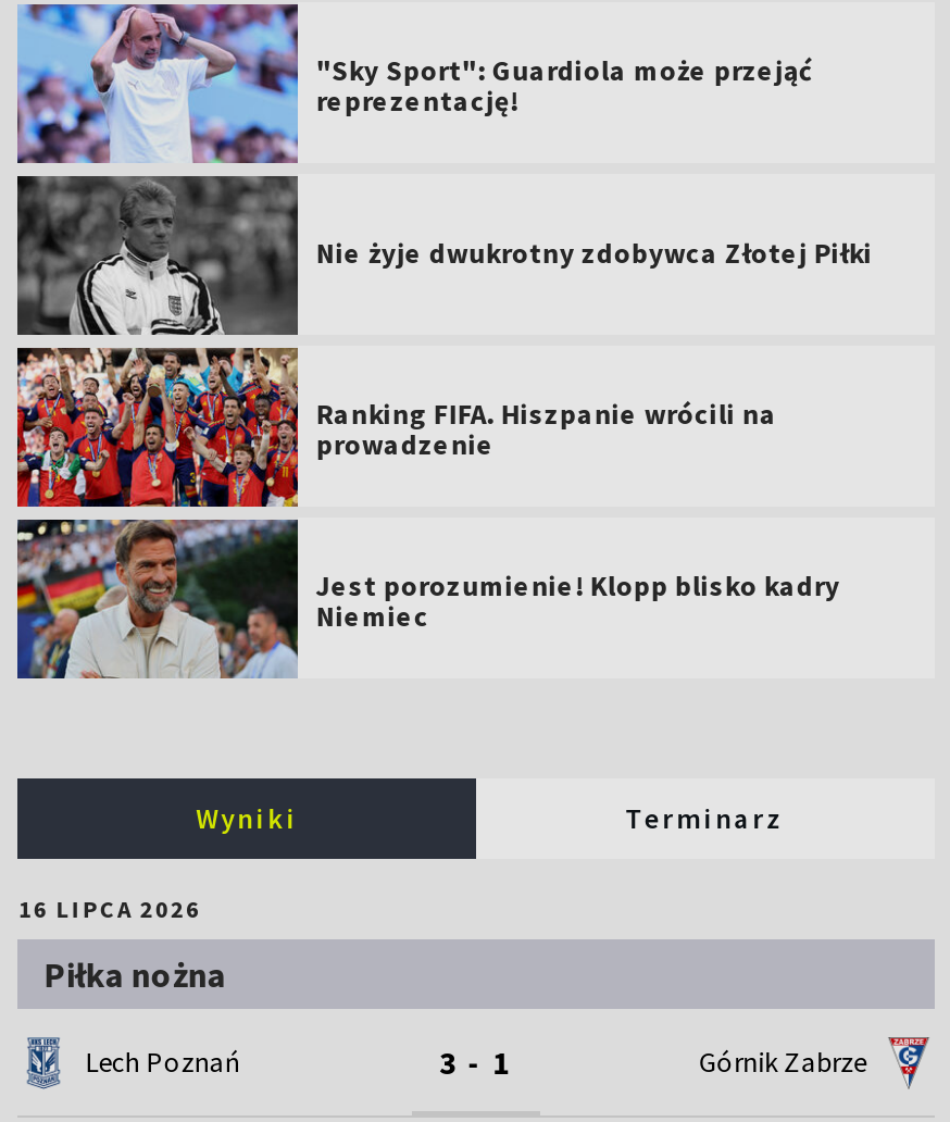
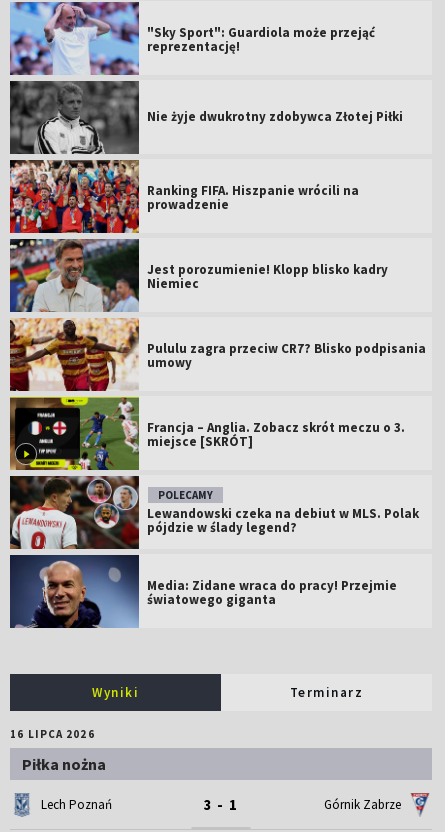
+ [image]
+ Pululu zagra przeciw CR7? Blisko podpisania
+ umowy

+ Francja – Anglia. Zobacz skrót meczu o 3.
+ miejsce [SKRÓT]
+ POLECAMY
+ Lewandowski czeka na debiut w MLS. Polak
+ pójdzie w ślady legend?
+ Media: Zidane wraca do pracy! Przejmie
+ światowego giganta
